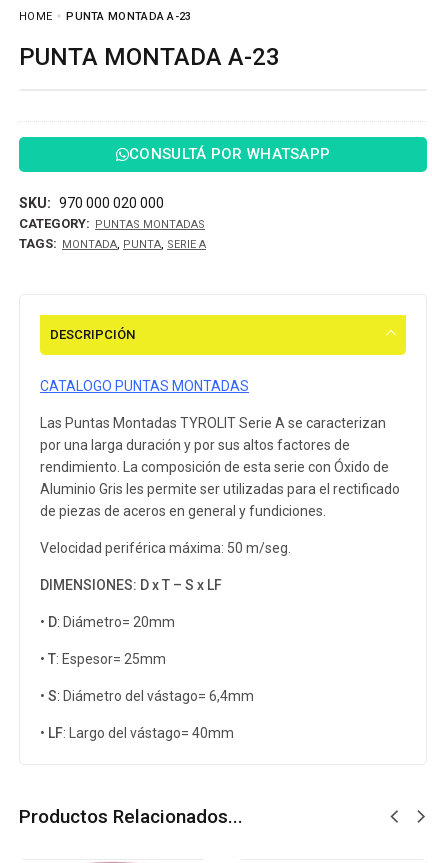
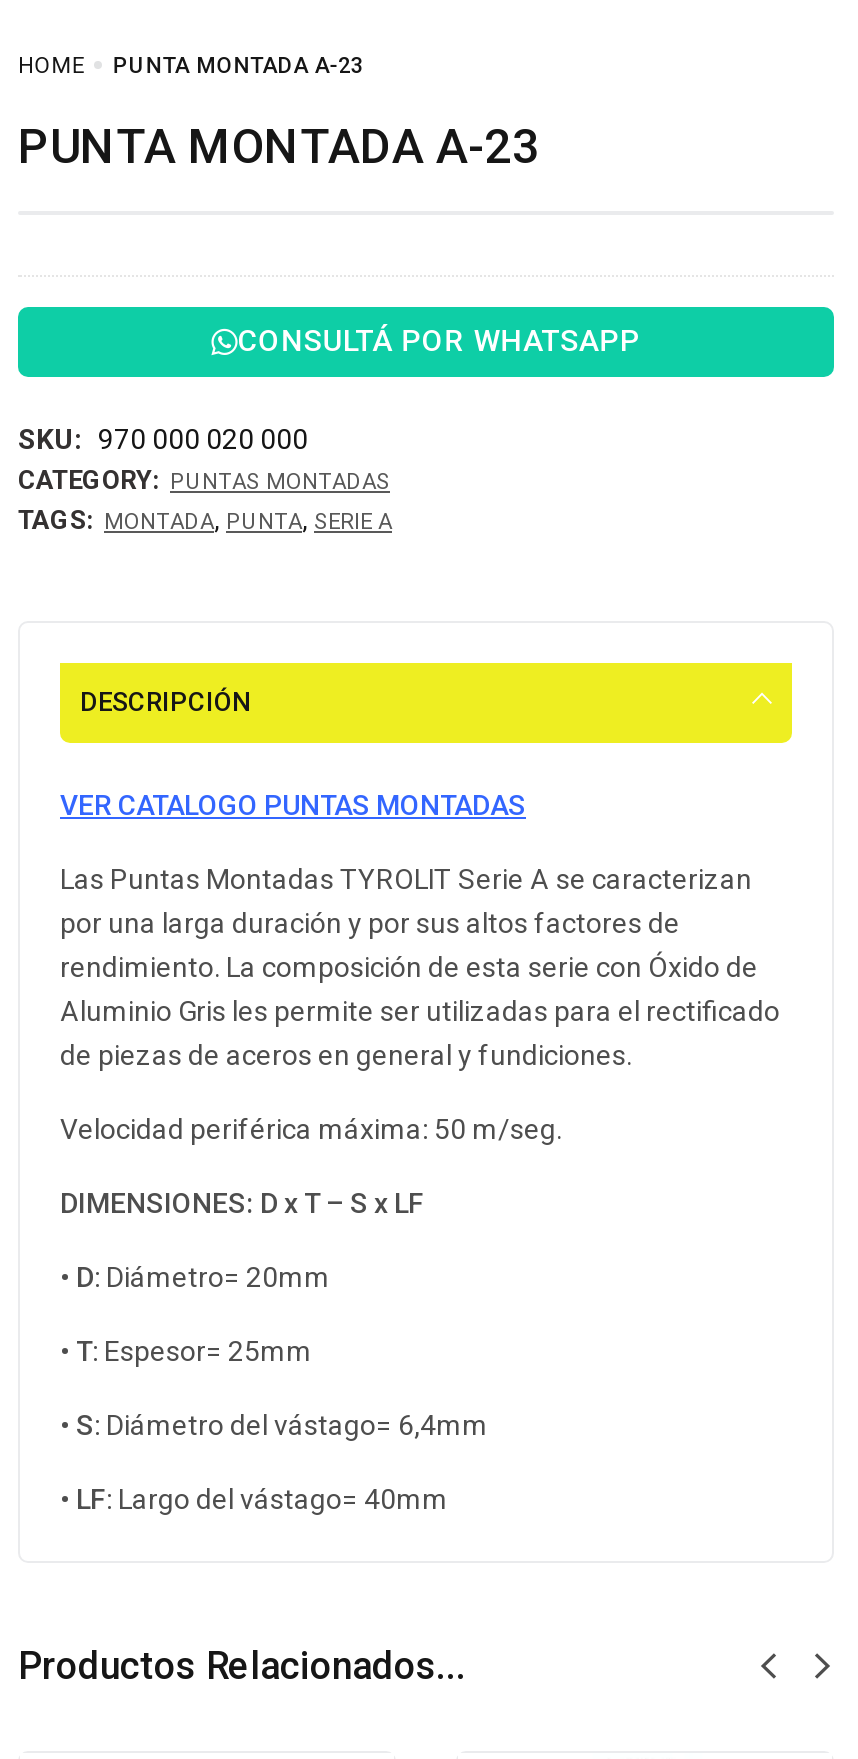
- CATALOGO PUNTAS MONTADAS
+ VER CATALOGO PUNTAS MONTADAS
